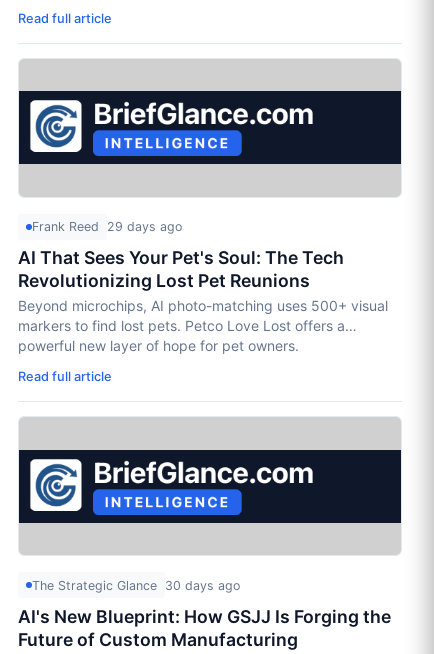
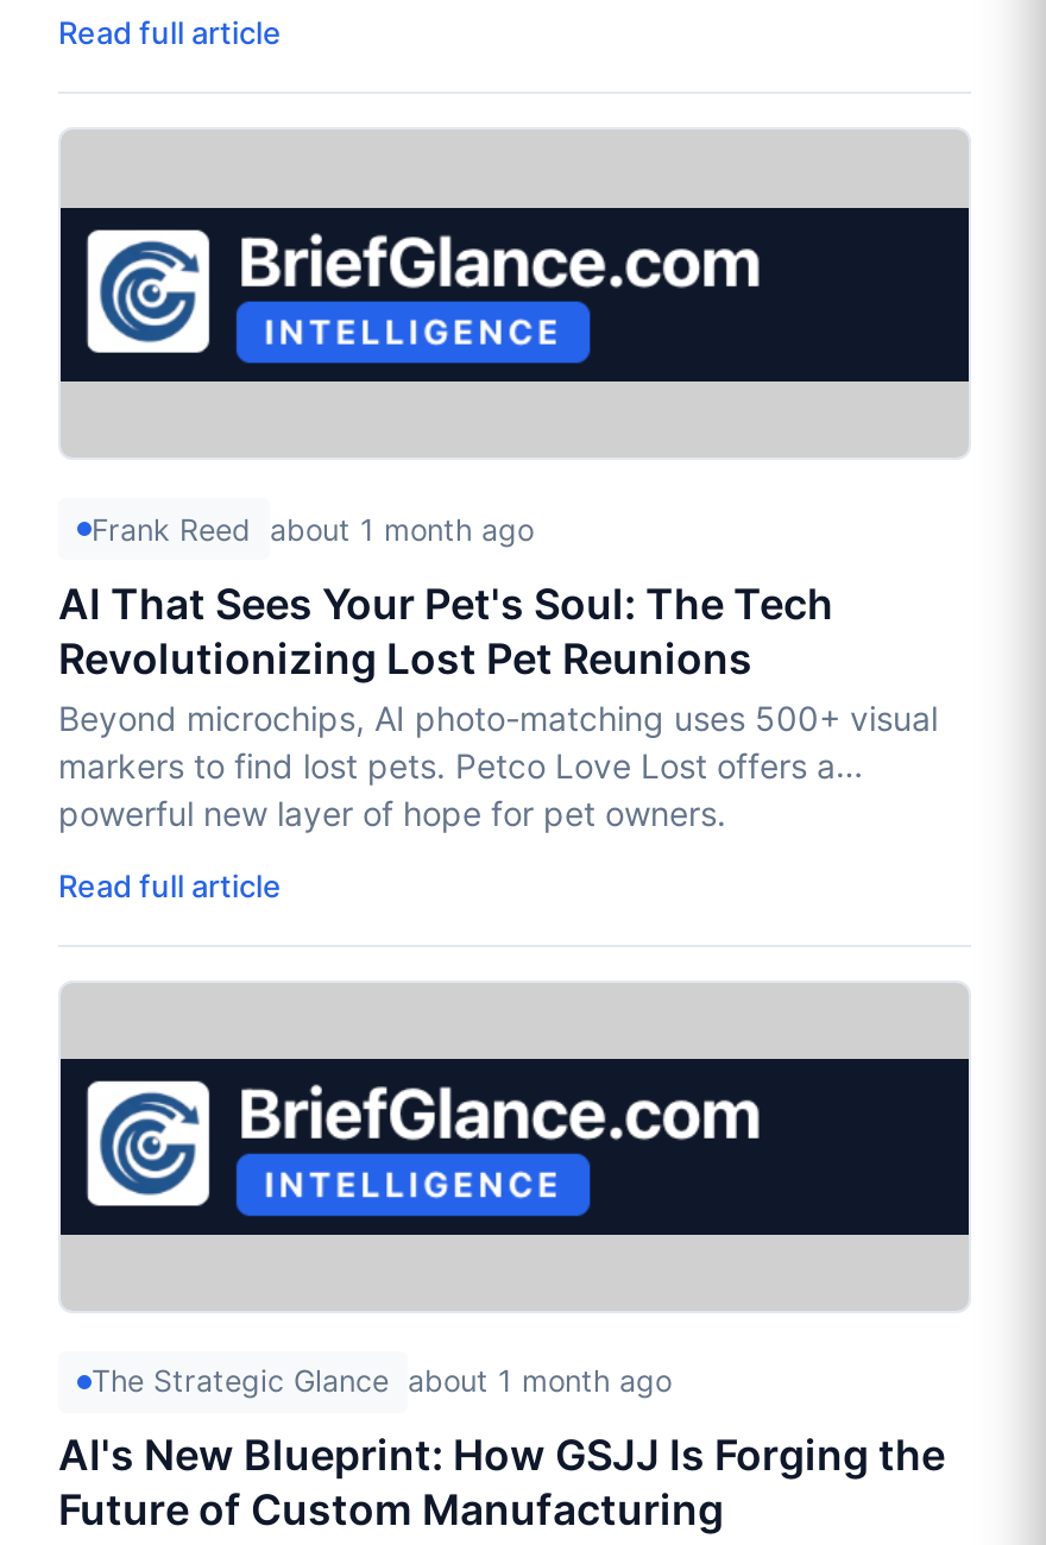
- Frank Reed 29 days ago
+ Frank Reed about 1 month ago

- The Strategic Glance 30 days ago
+ The Strategic Glance about 1 month ago
